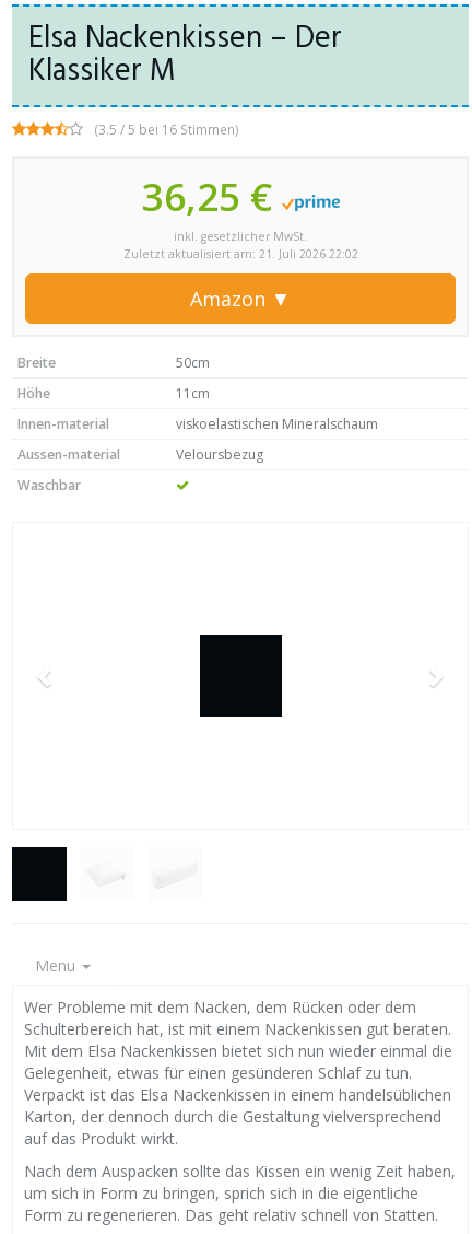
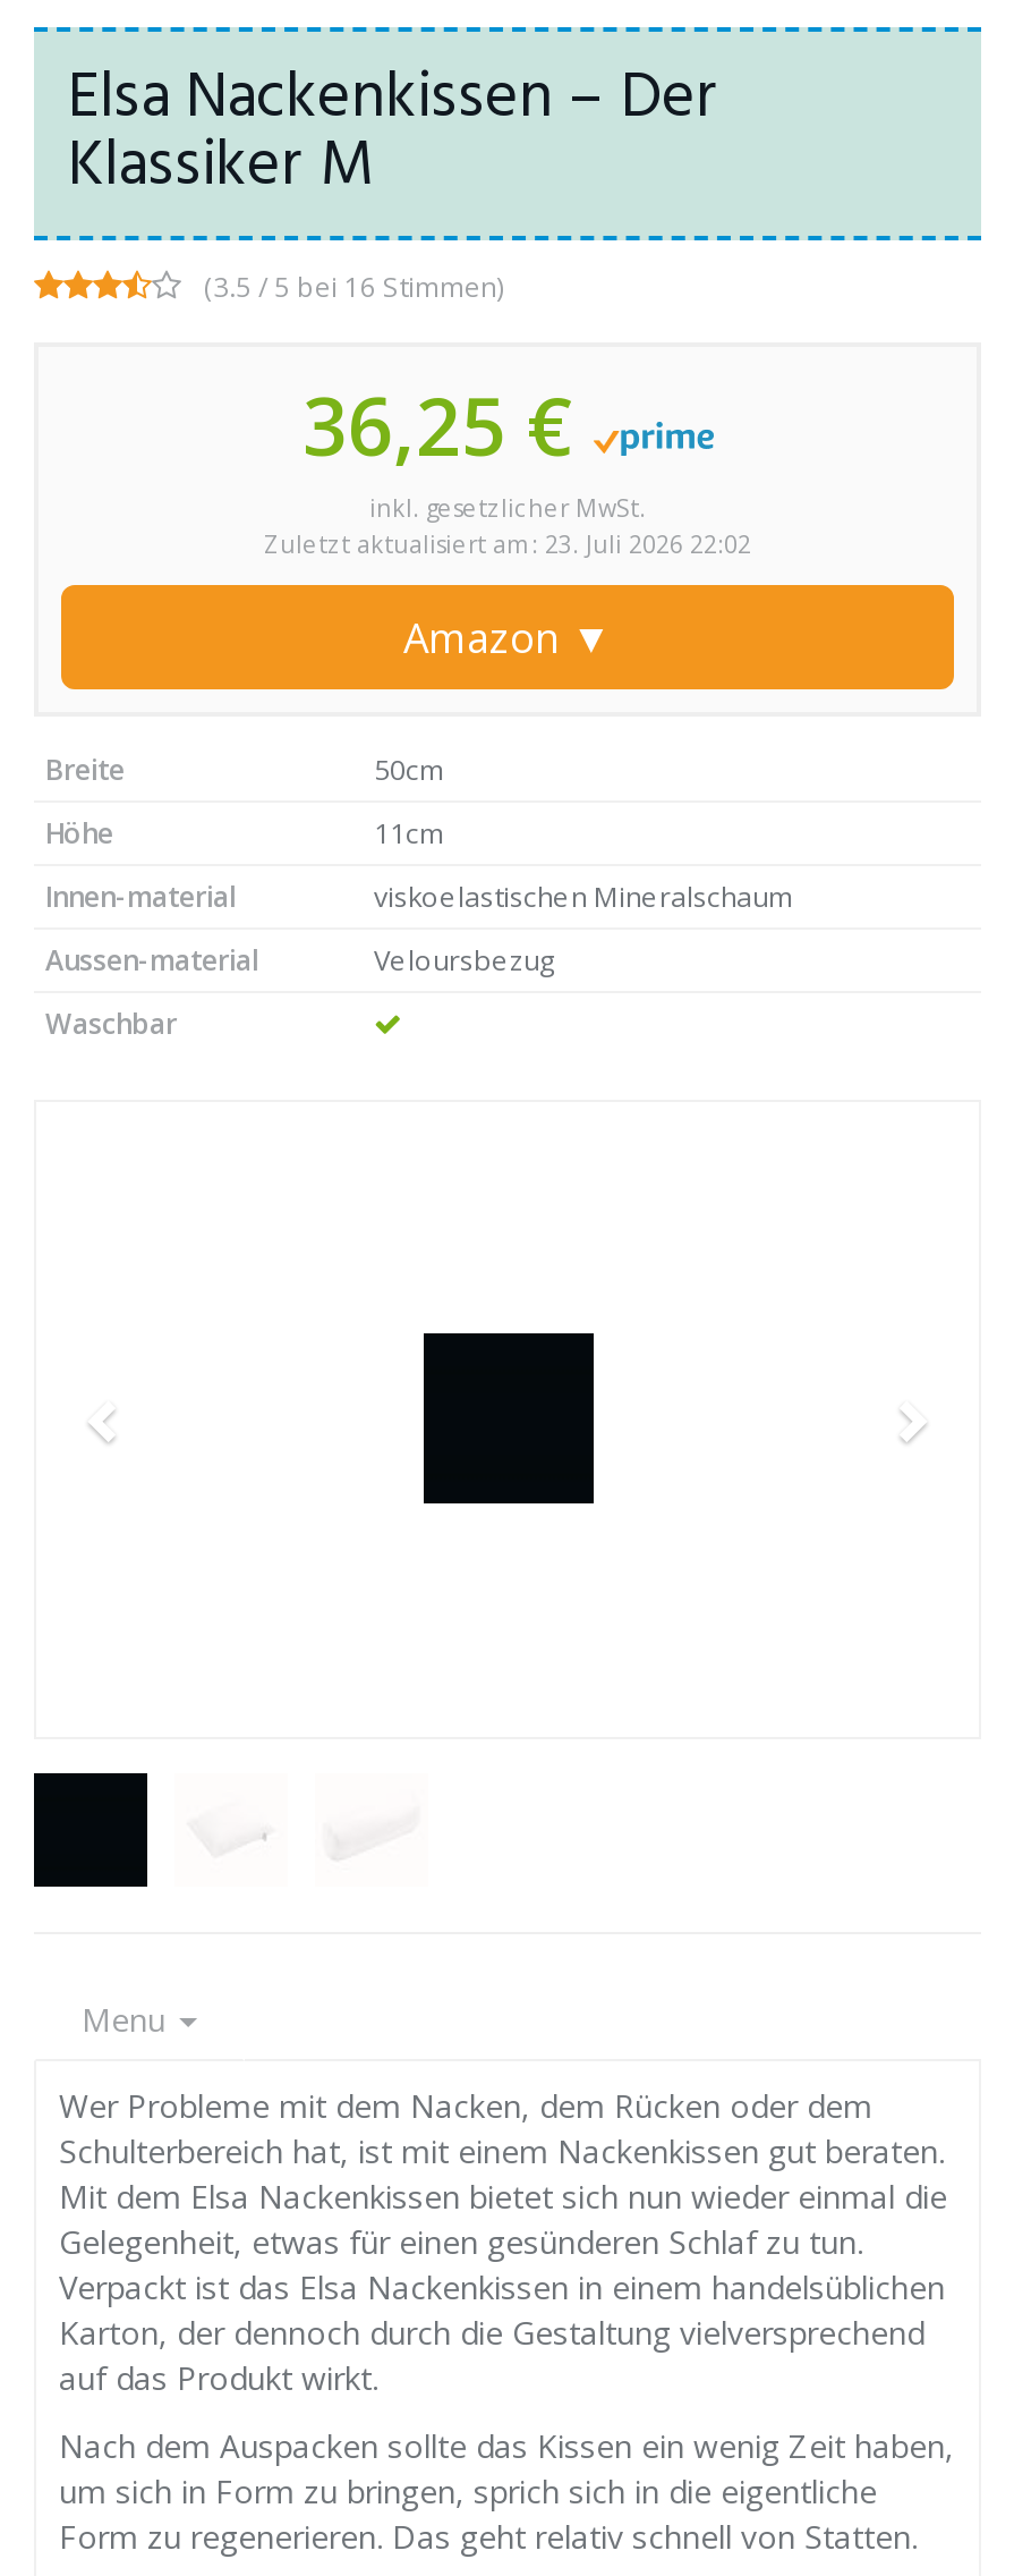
- Zuletzt aktualisiert am: 21. Juli 2026 22:02
+ Zuletzt aktualisiert am: 23. Juli 2026 22:02
